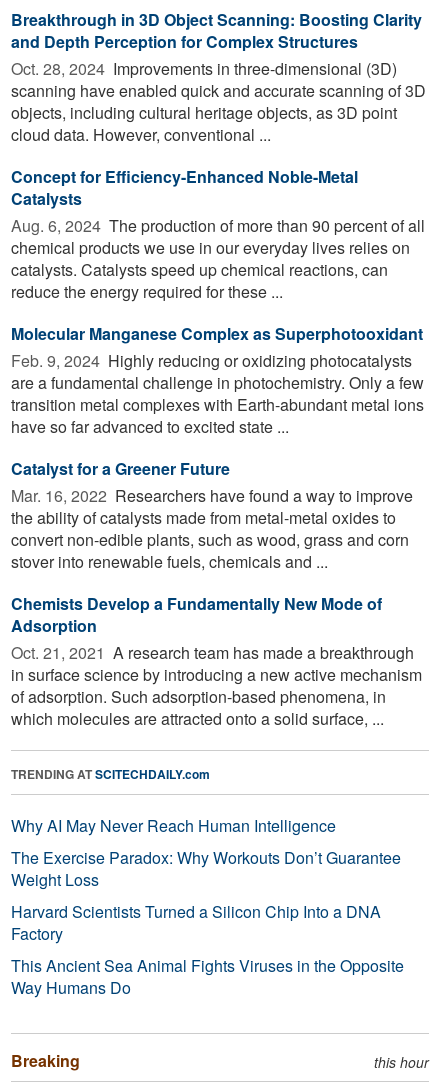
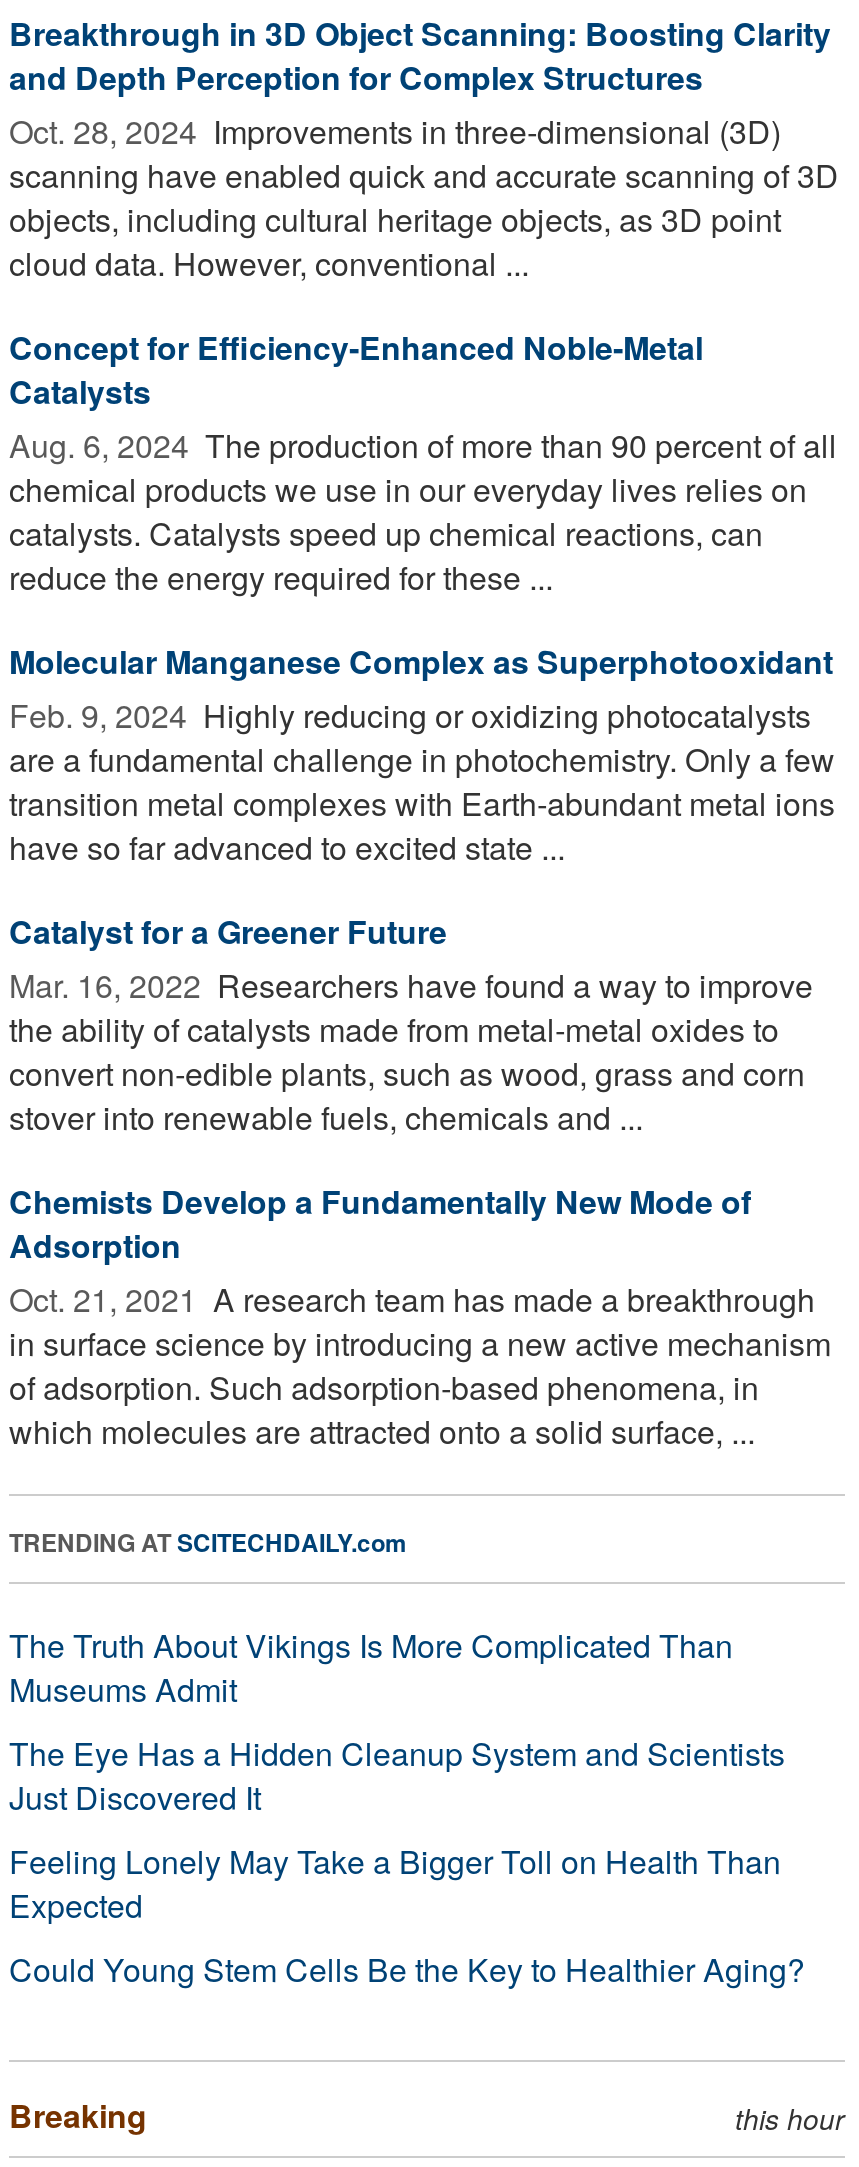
- Why AI May Never Reach Human Intelligence
- The Exercise Paradox: Why Workouts Don’t Guarantee
- Weight Loss
- Harvard Scientists Turned a Silicon Chip Into a DNA
- Factory
- This Ancient Sea Animal Fights Viruses in the Opposite
- Way Humans Do
+ The Truth About Vikings Is More Complicated Than
+ Museums Admit
+ The Eye Has a Hidden Cleanup System and Scientists
+ Just Discovered It
+ Feeling Lonely May Take a Bigger Toll on Health Than
+ Expected
+ Could Young Stem Cells Be the Key to Healthier Aging?
